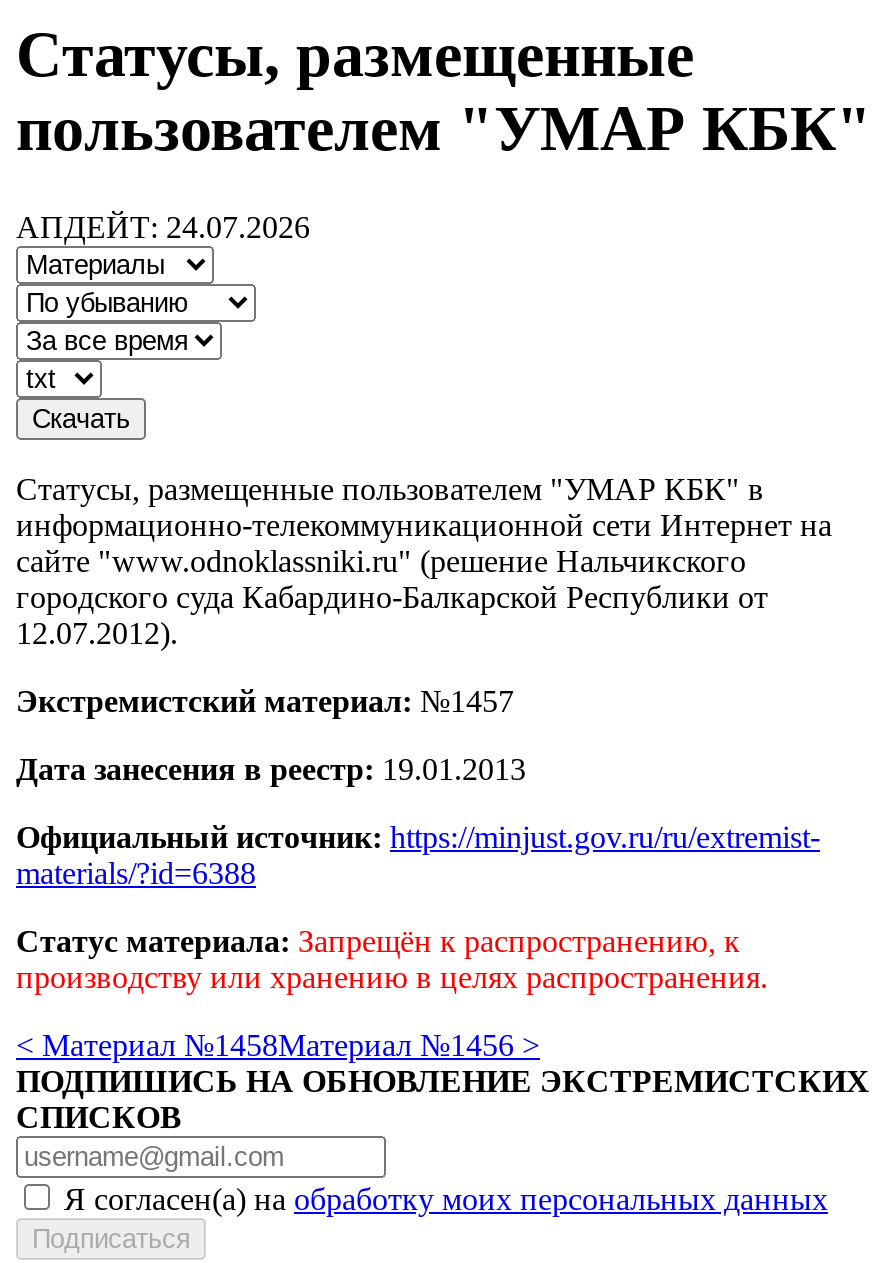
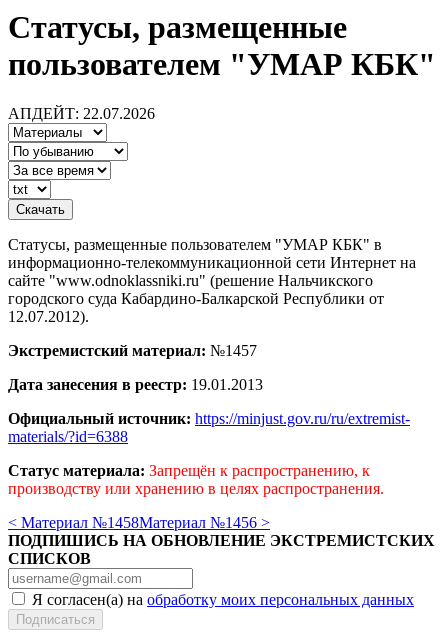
- АПДЕЙТ: 24.07.2026
+ АПДЕЙТ: 22.07.2026
